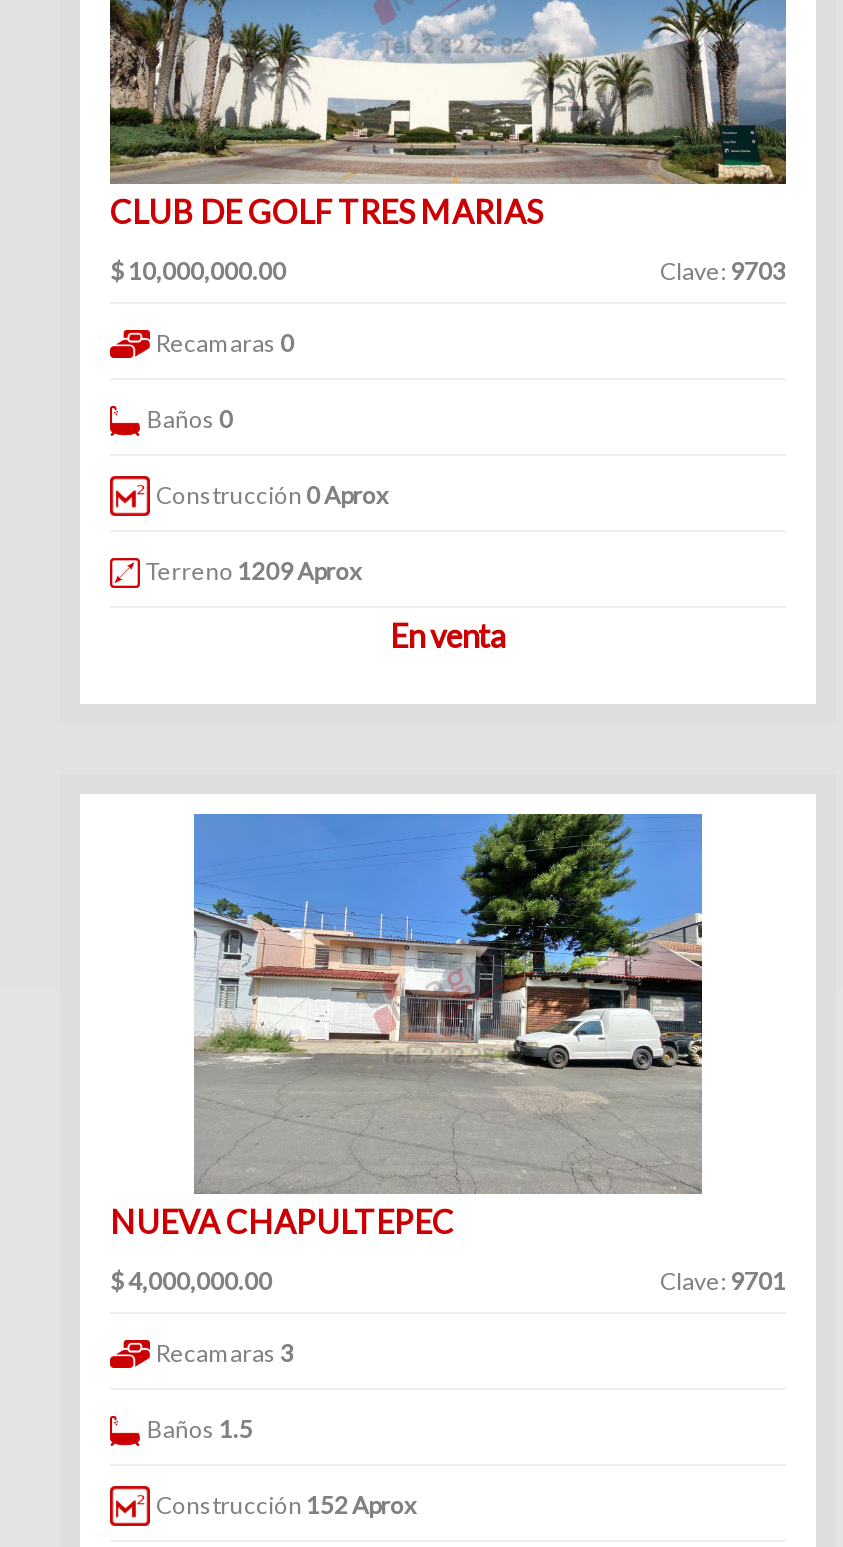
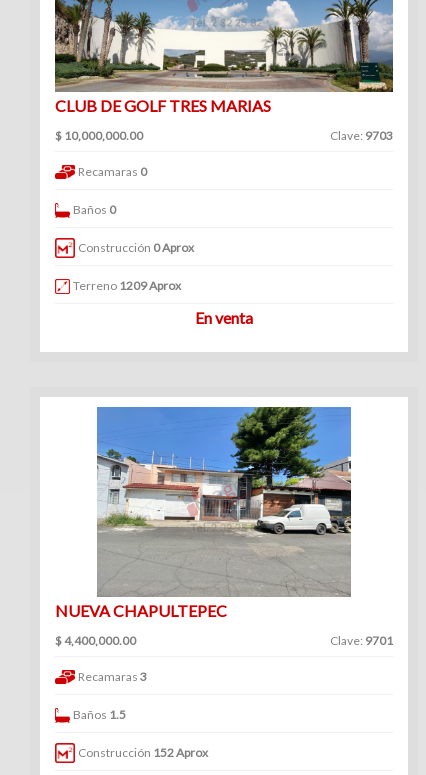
- $ 4,000,000.00
+ $ 4,400,000.00
